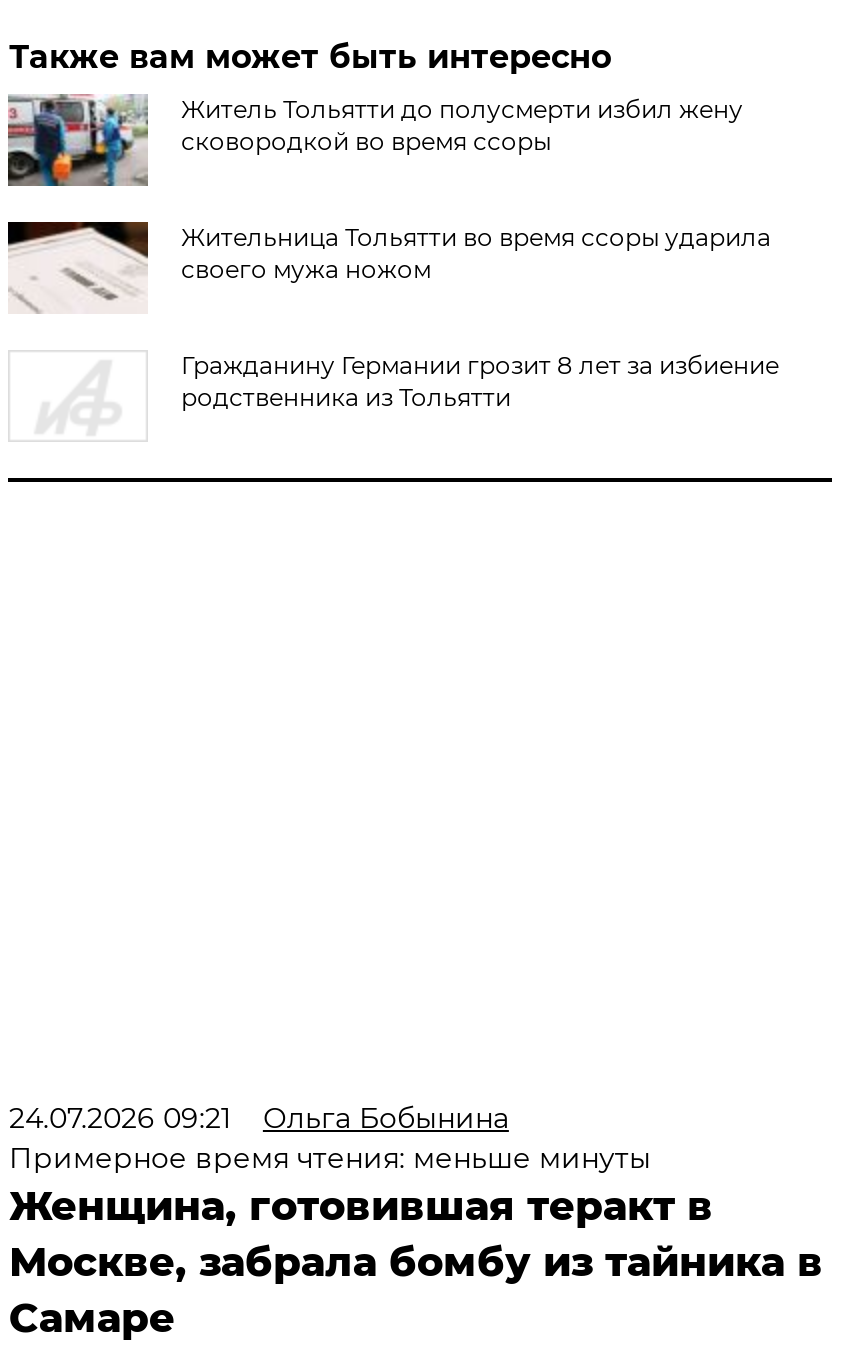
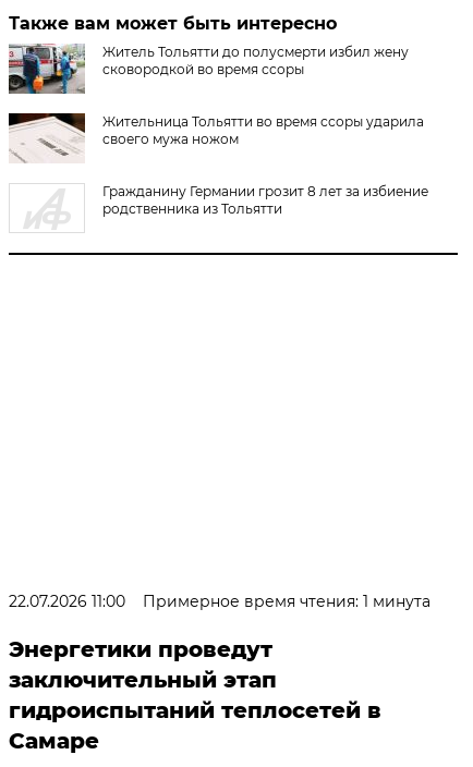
- 24.07.2026 09:21
- Ольга Бобынина
- Примерное время чтения: меньше минуты
- Женщина, готовившая теракт в
- Москве, забрала бомбу из тайника в
+ 22.07.2026 11:00
+ Примерное время чтения: 1 минута
+ Энергетики проведут
+ заключительный этап
+ гидроиспытаний теплосетей в
